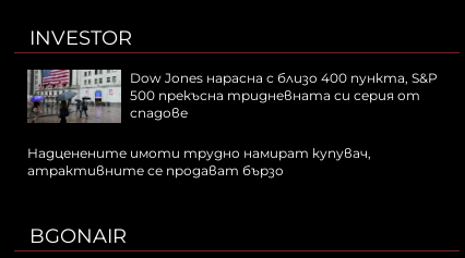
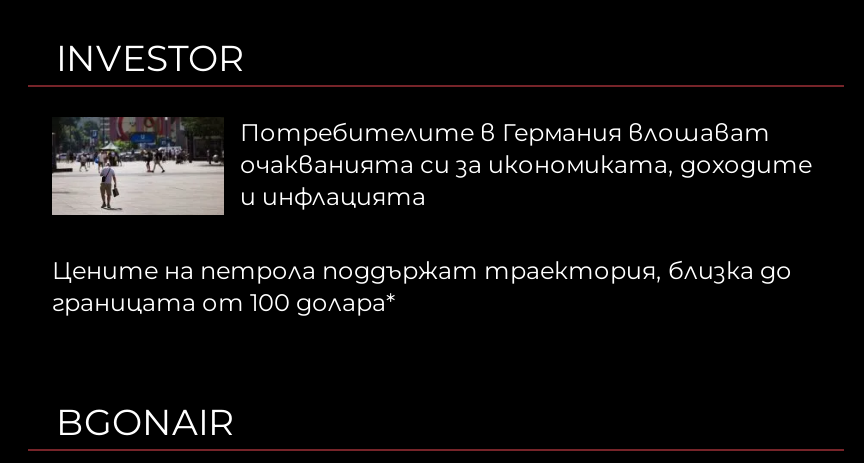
- [image]
- Dow Jones нарасна с близо 400 пункта, S&P
- 500 прекъсна тридневната си серия от
- спадове
+ [image]
+ Потребителите в Германия влошават
+ очакванията си за икономиката, доходите
+ и инфлацията

- Надценените имоти трудно намират купувач,
- атрактивните се продават бързо
+ Цените на петрола поддържат траектория, близка до
+ границата от 100 долара*
